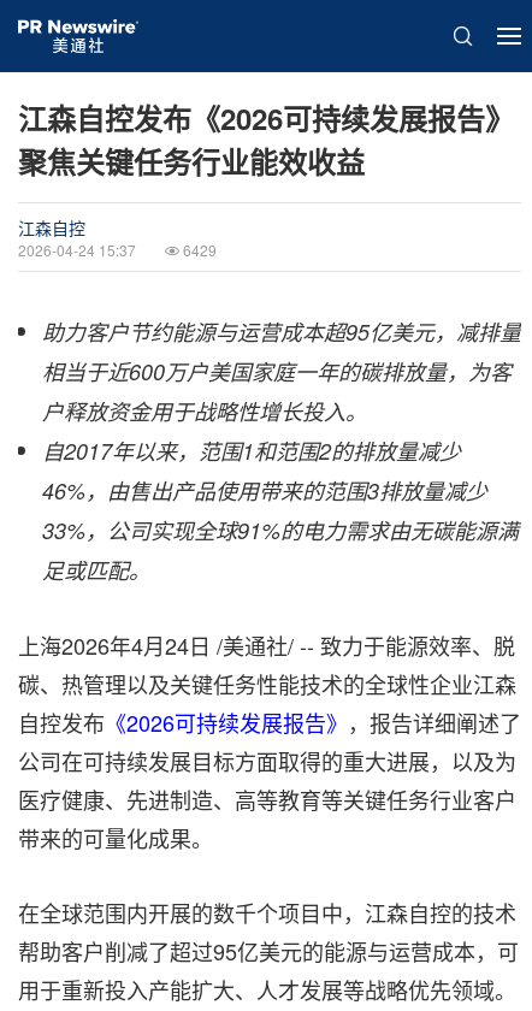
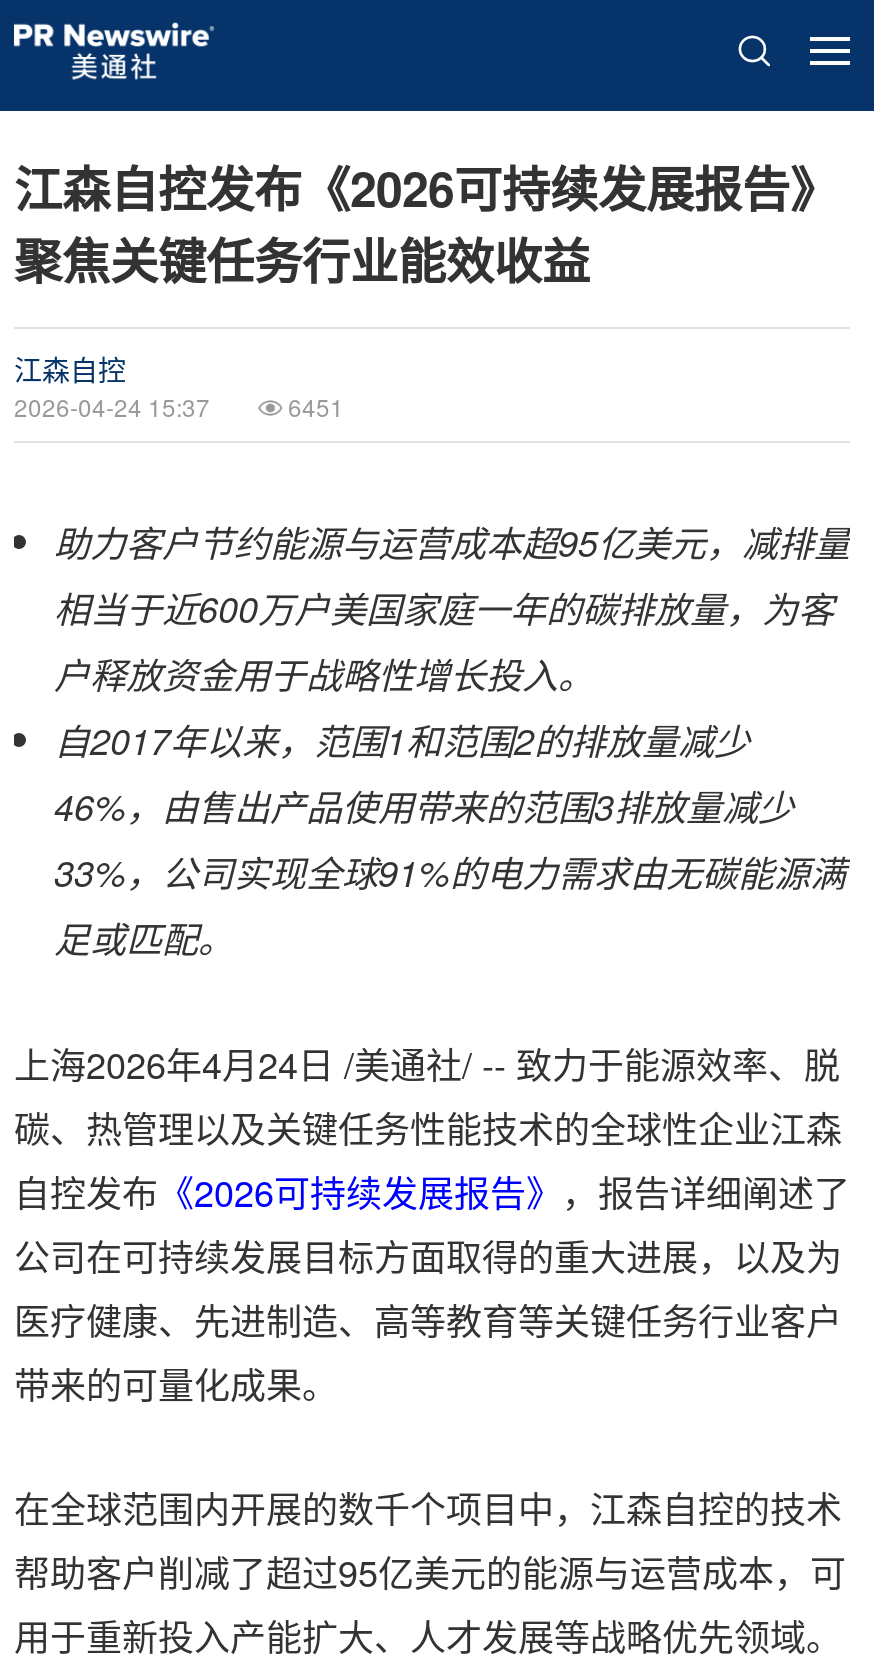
- 6429
+ 6451
